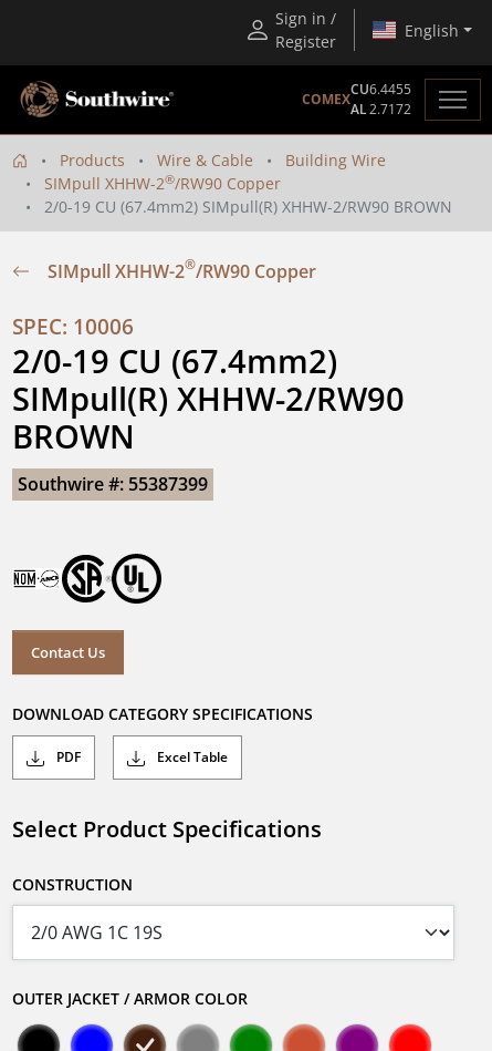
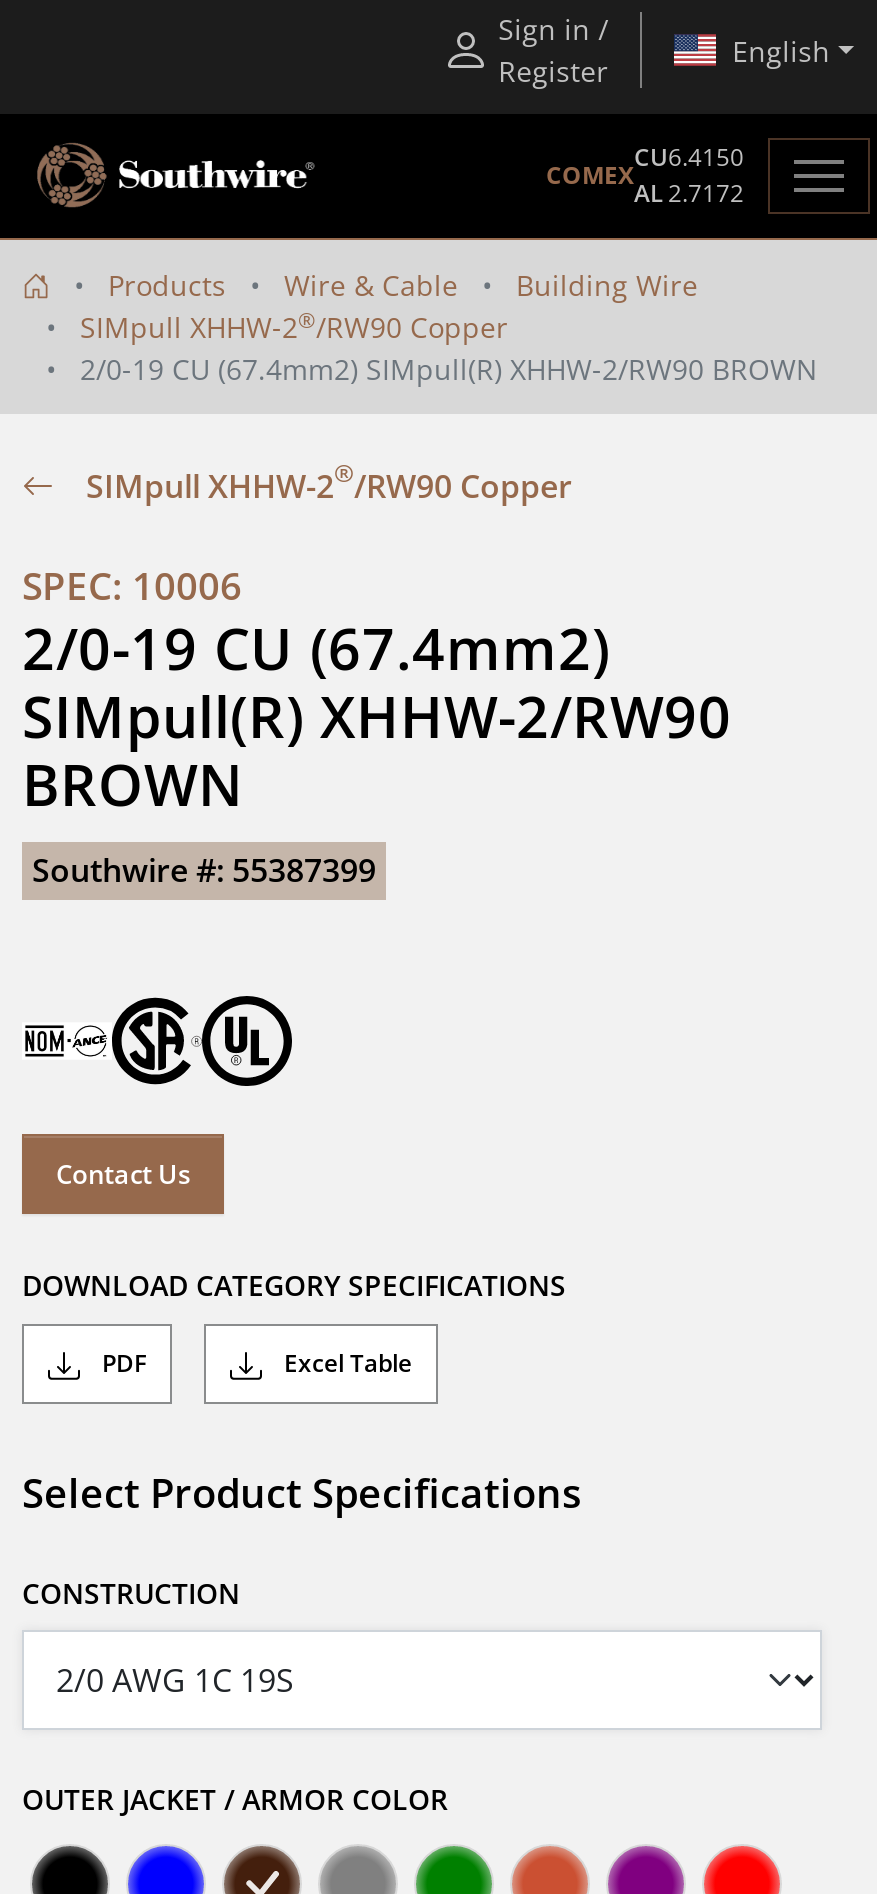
- CU6.4455
+ CU6.4150
